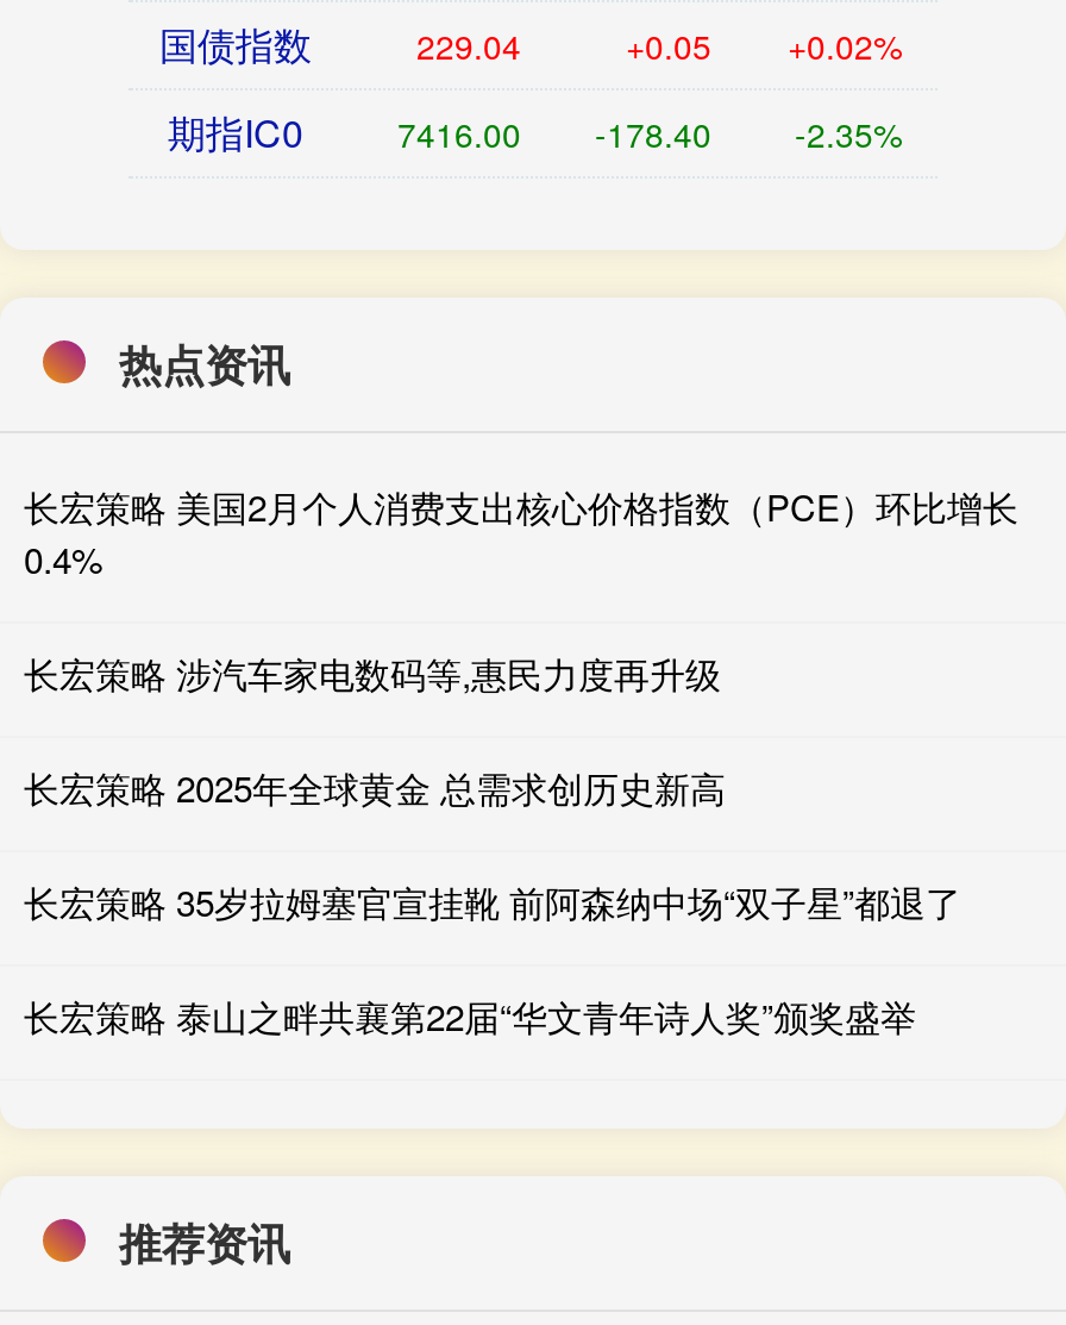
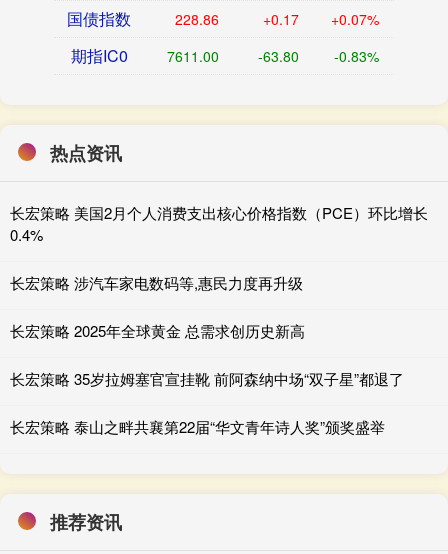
- 229.04
+ 228.86

- +0.05
+ +0.17

- +0.02%
+ +0.07%

- 7416.00
+ 7611.00

- -178.40
+ -63.80

- -2.35%
+ -0.83%
